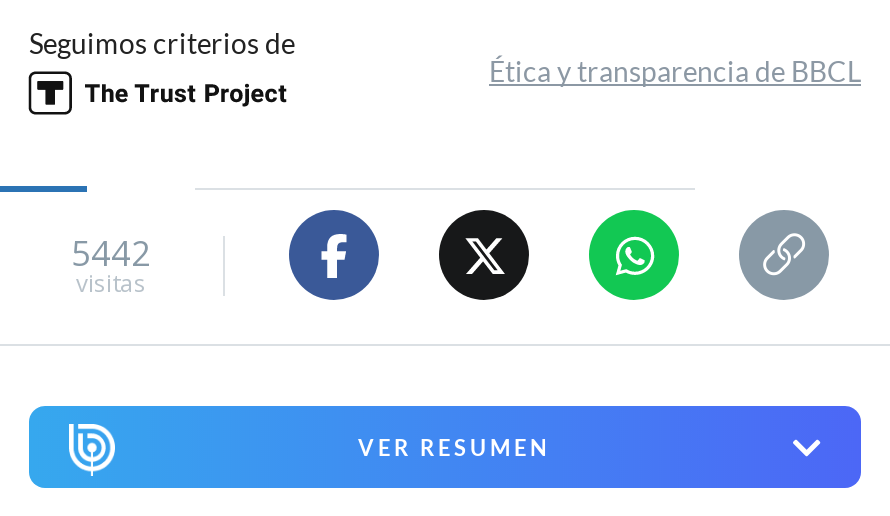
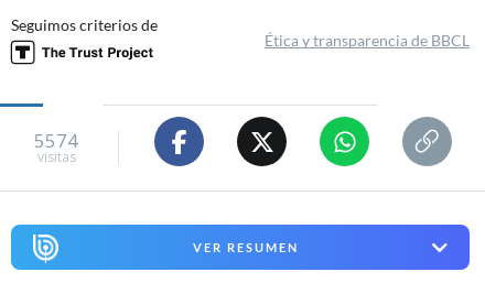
- 5442
+ 5574
